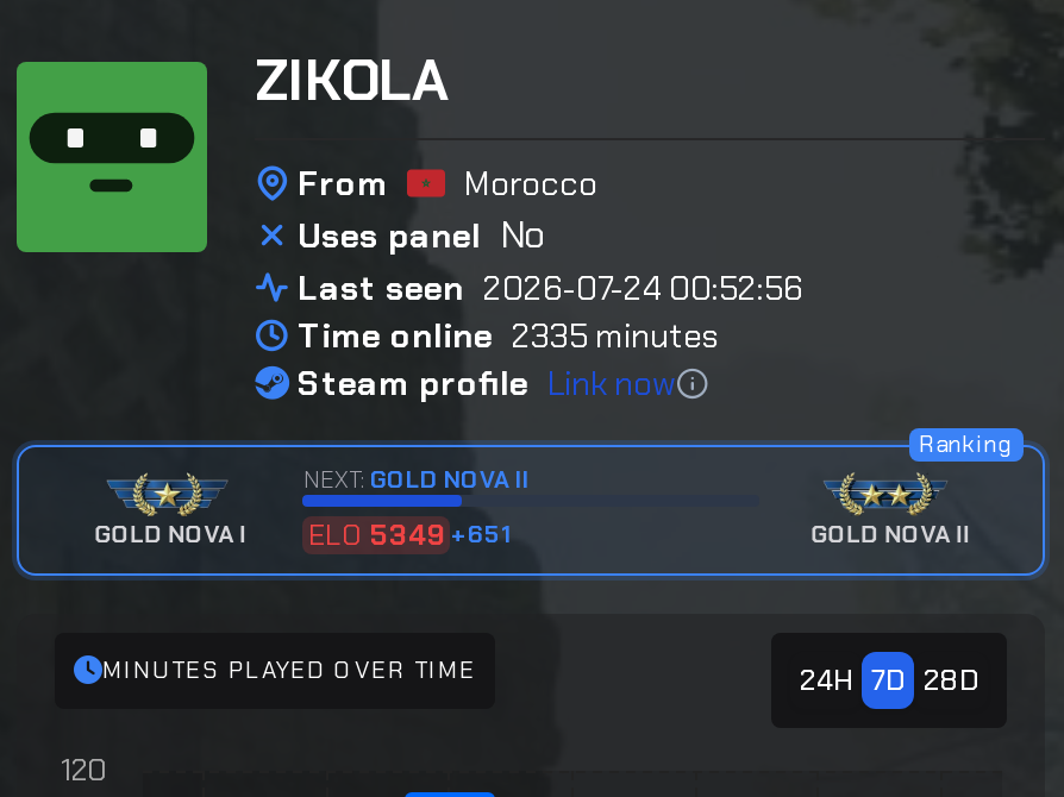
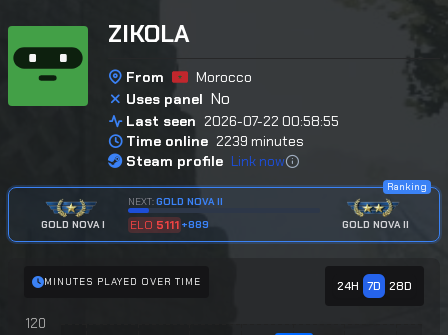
- Last seen 2026-07-24 00:52:56
+ Last seen 2026-07-22 00:58:55

- Time online 2335 minutes
+ Time online 2239 minutes

- GOLD NOVA I ELO 5349 +651
+ GOLD NOVA I ELO 5111 +889
